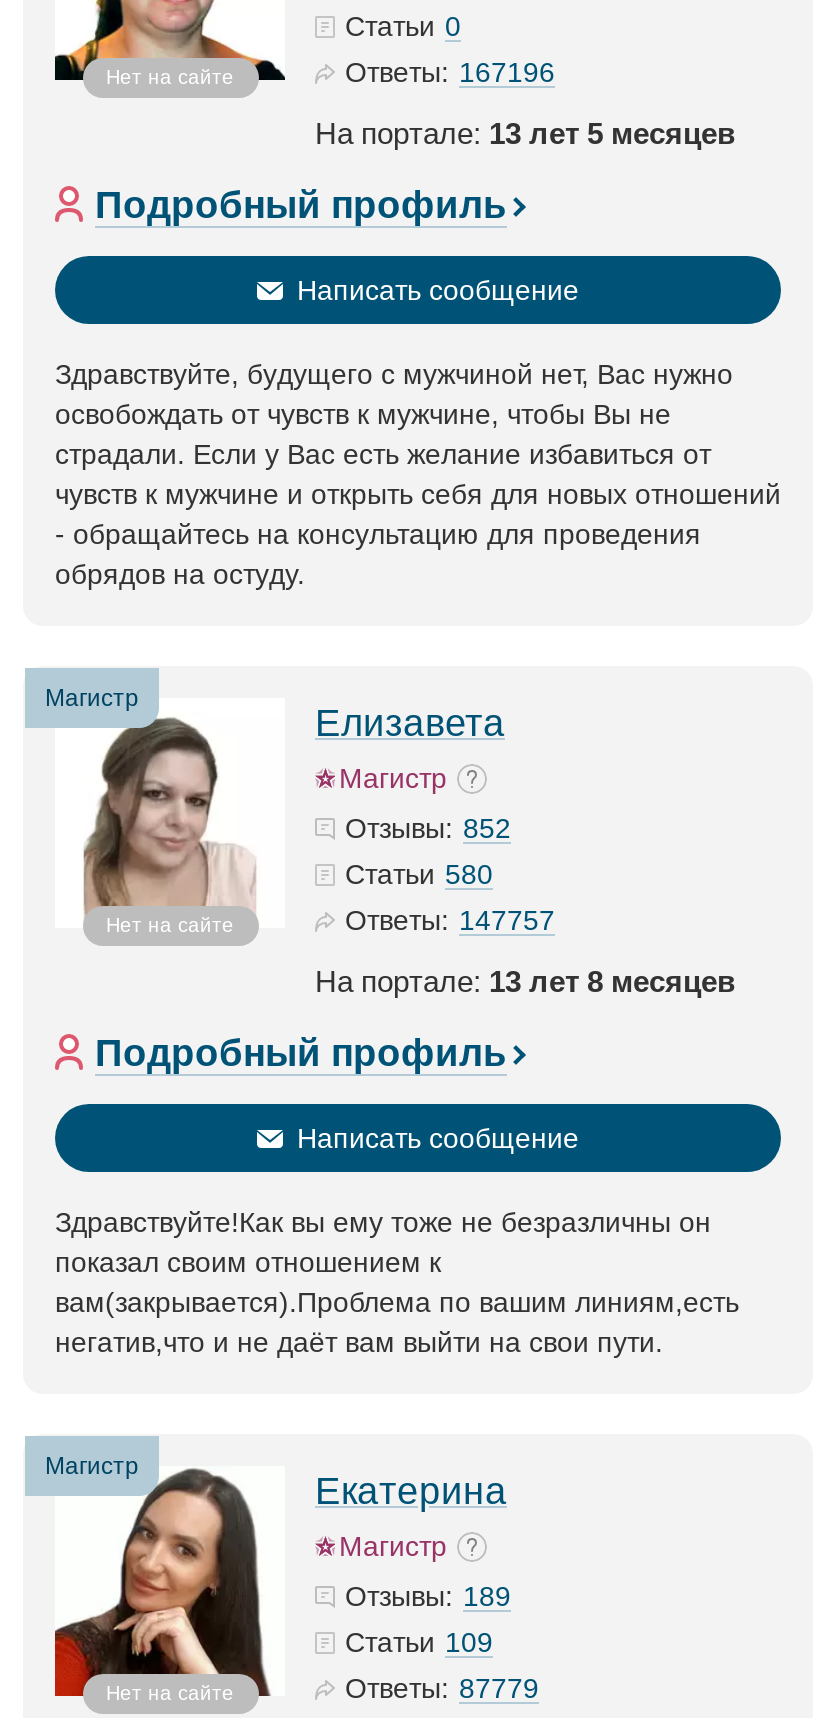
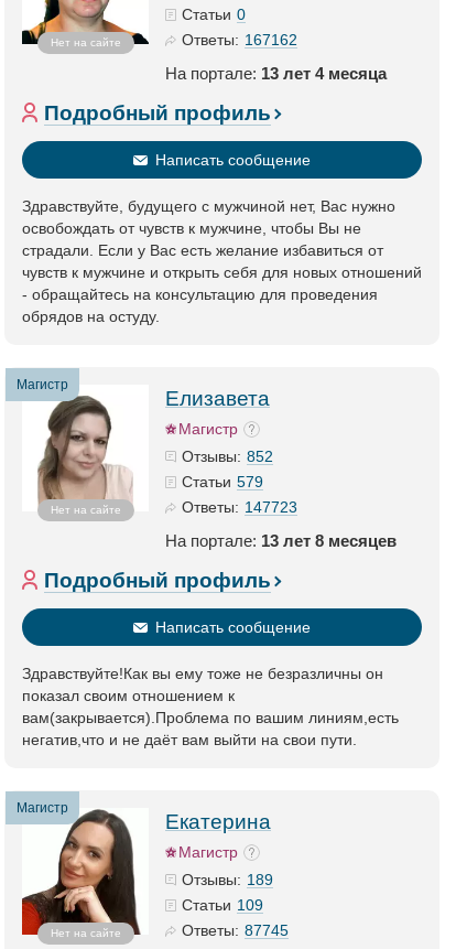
- Ответы: 167196
+ Ответы: 167162

- На портале: 13 лет 5 месяцев
+ На портале: 13 лет 4 месяца

- Статьи 580
+ Статьи 579

- Ответы: 147757
+ Ответы: 147723

- Ответы: 87779
+ Ответы: 87745
